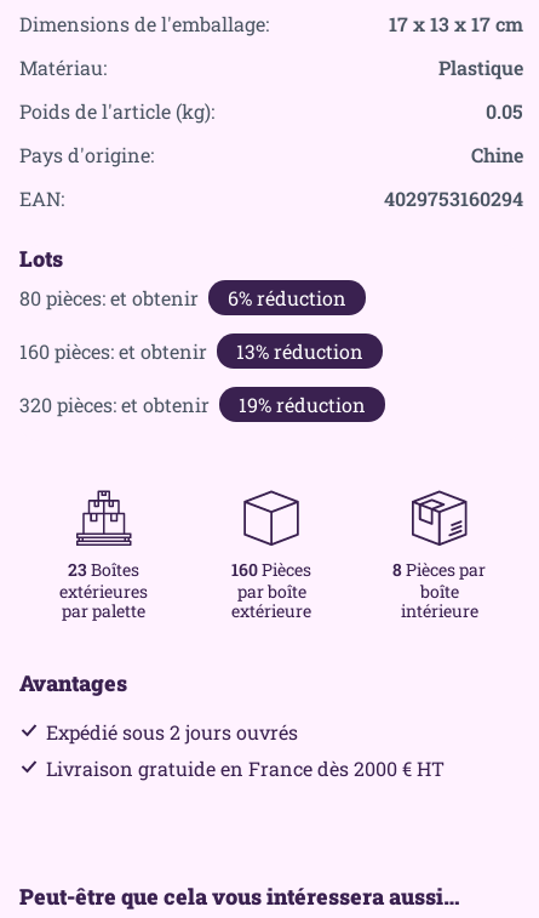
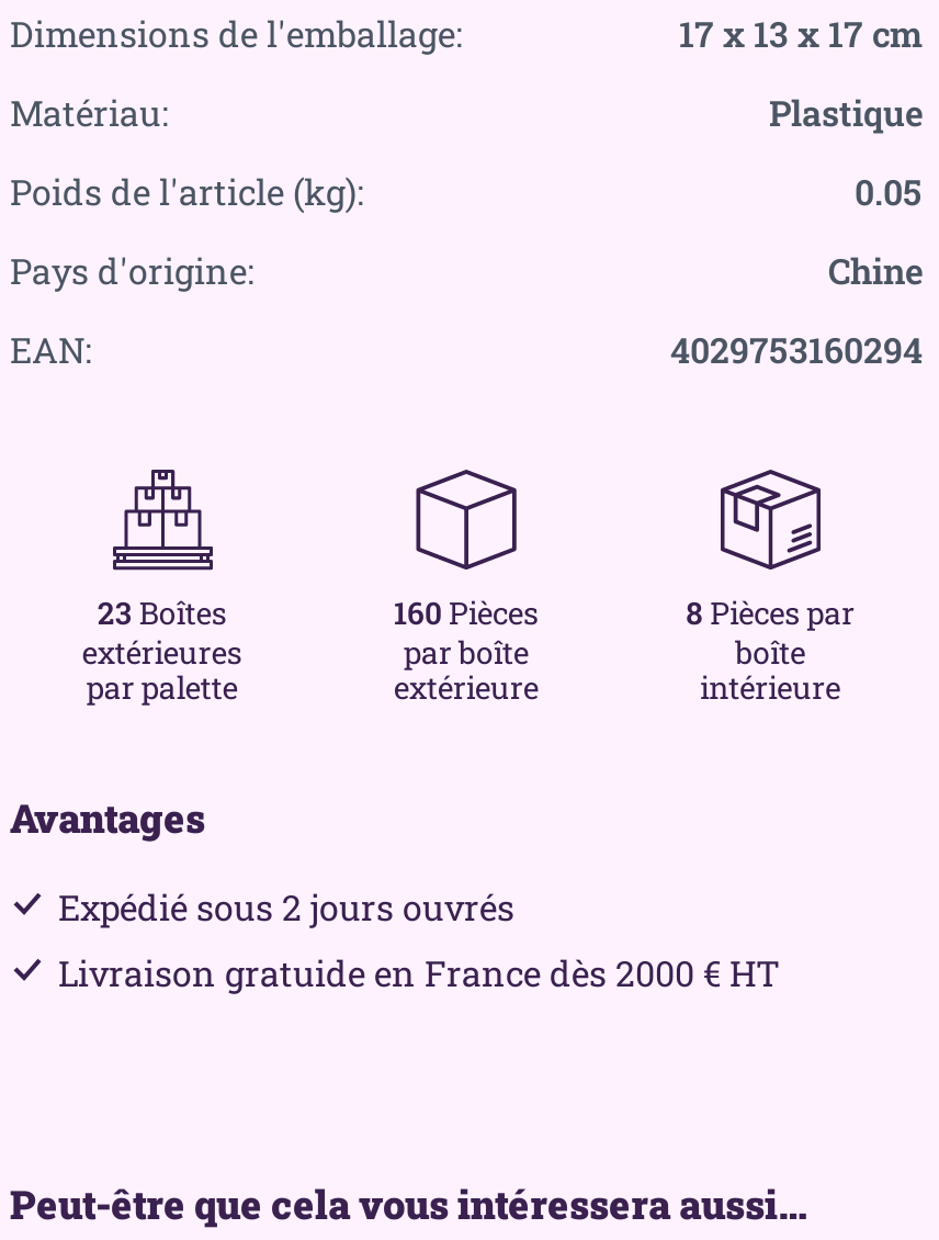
- Lots
- 80 pièces: et obtenir
- 6% réduction
- 160 pièces: et obtenir
- 13% réduction
- 320 pièces: et obtenir
- 19% réduction
